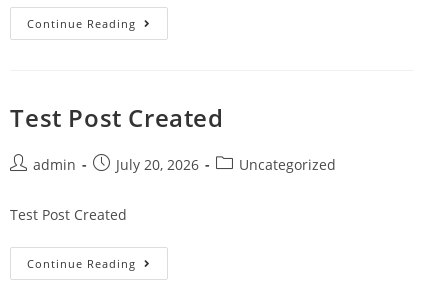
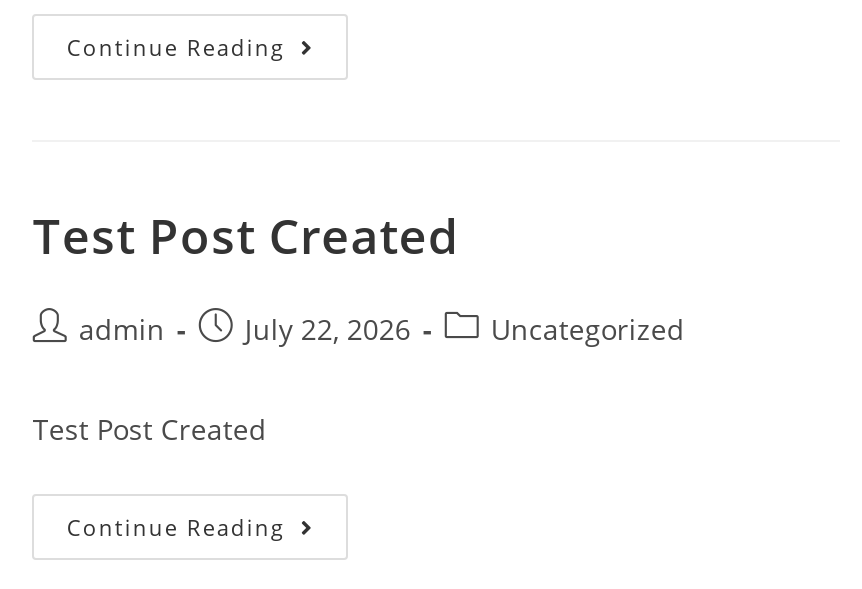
- July 20, 2026
+ July 22, 2026
